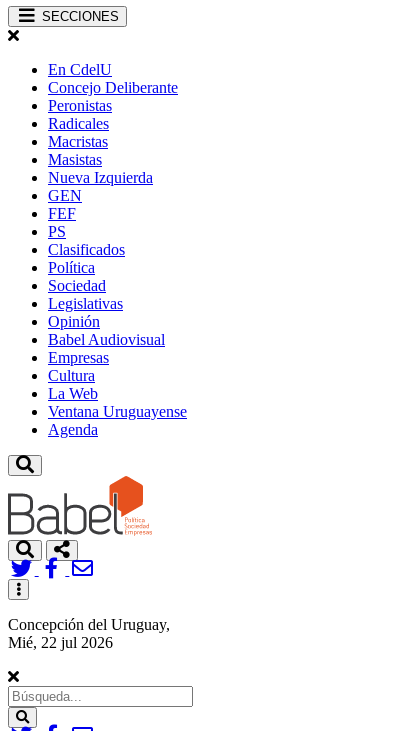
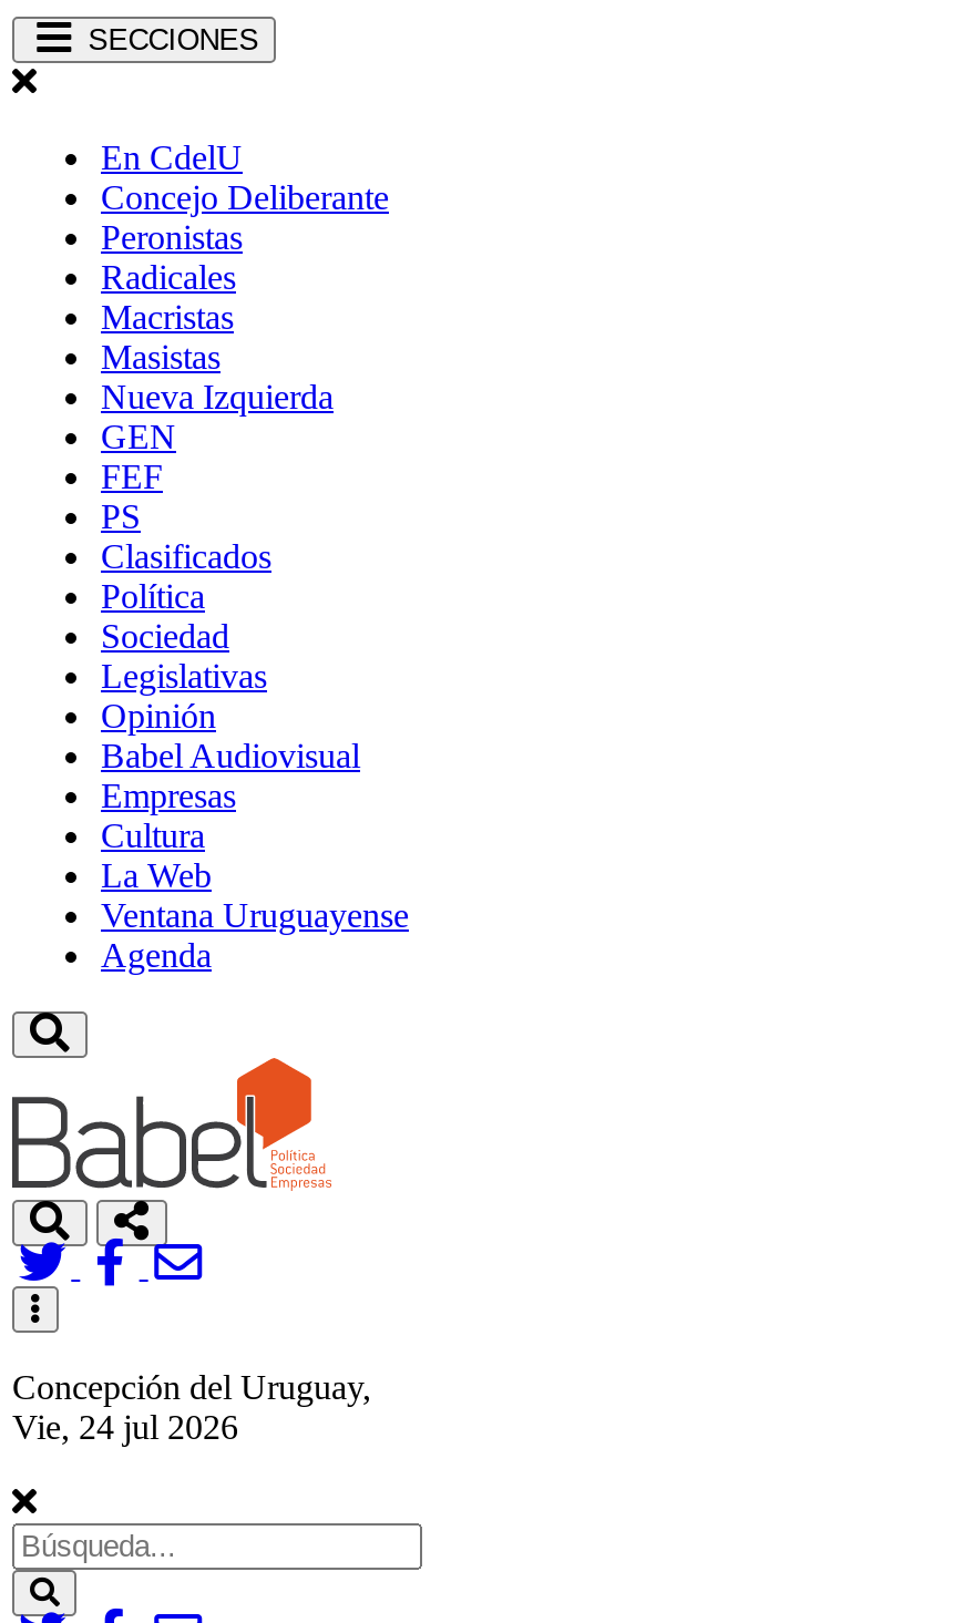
- Mié, 22 jul 2026
+ Vie, 24 jul 2026
